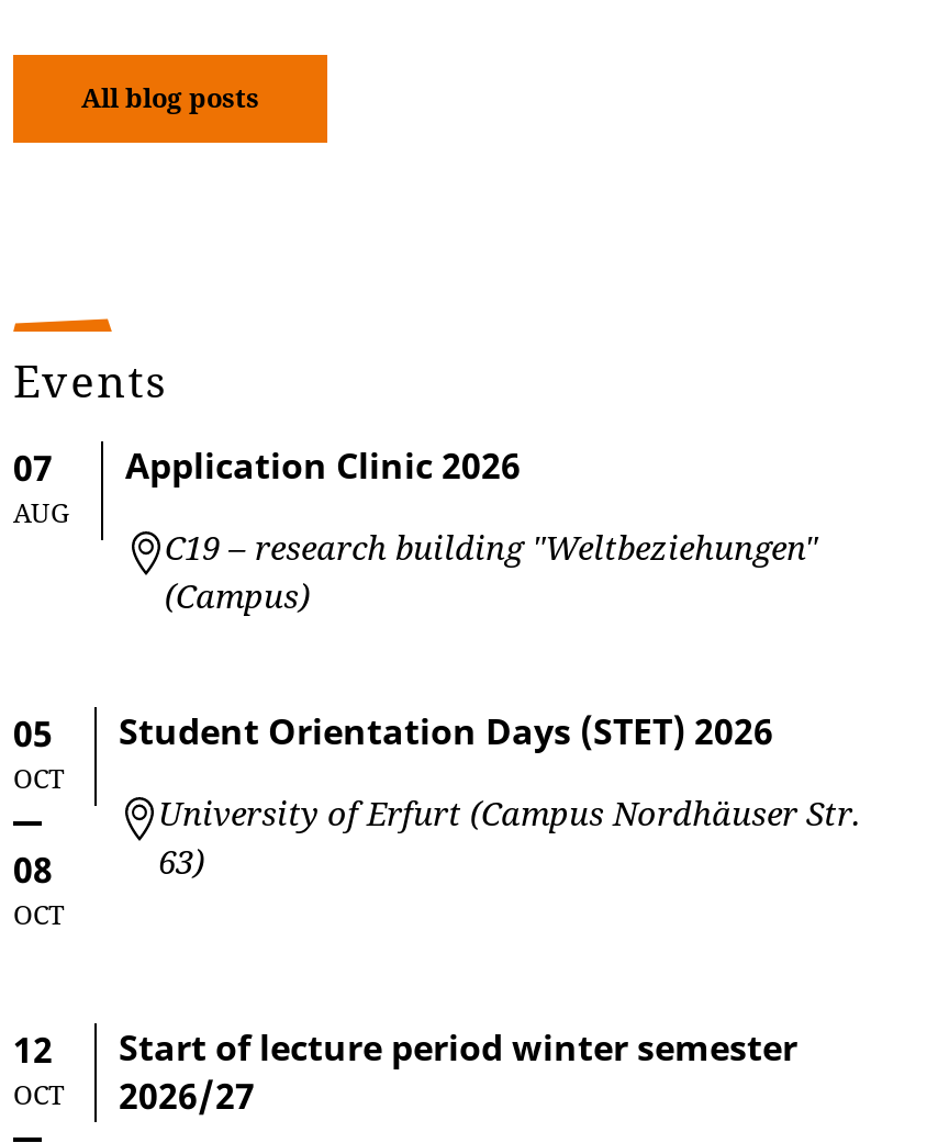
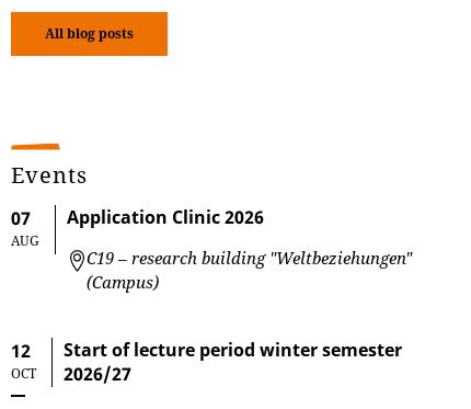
- 05
- OCT
- 08
- OCT

- Student Orientation Days (STET) 2026
- University of Erfurt (Campus Nordhäuser Str.
- 63)
